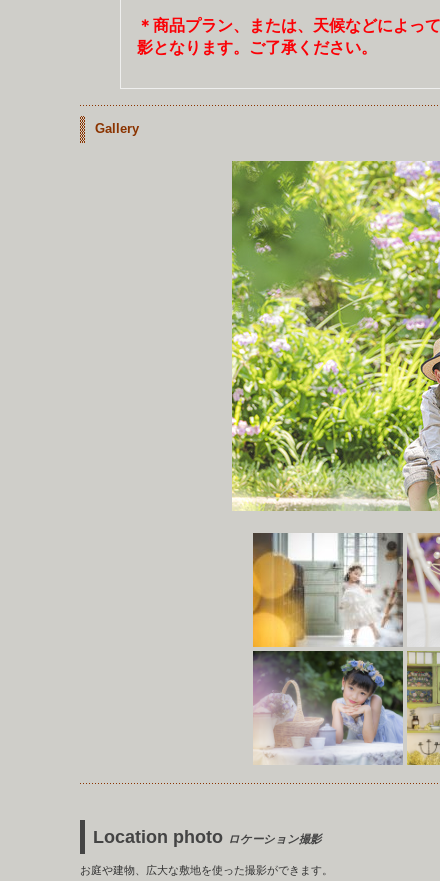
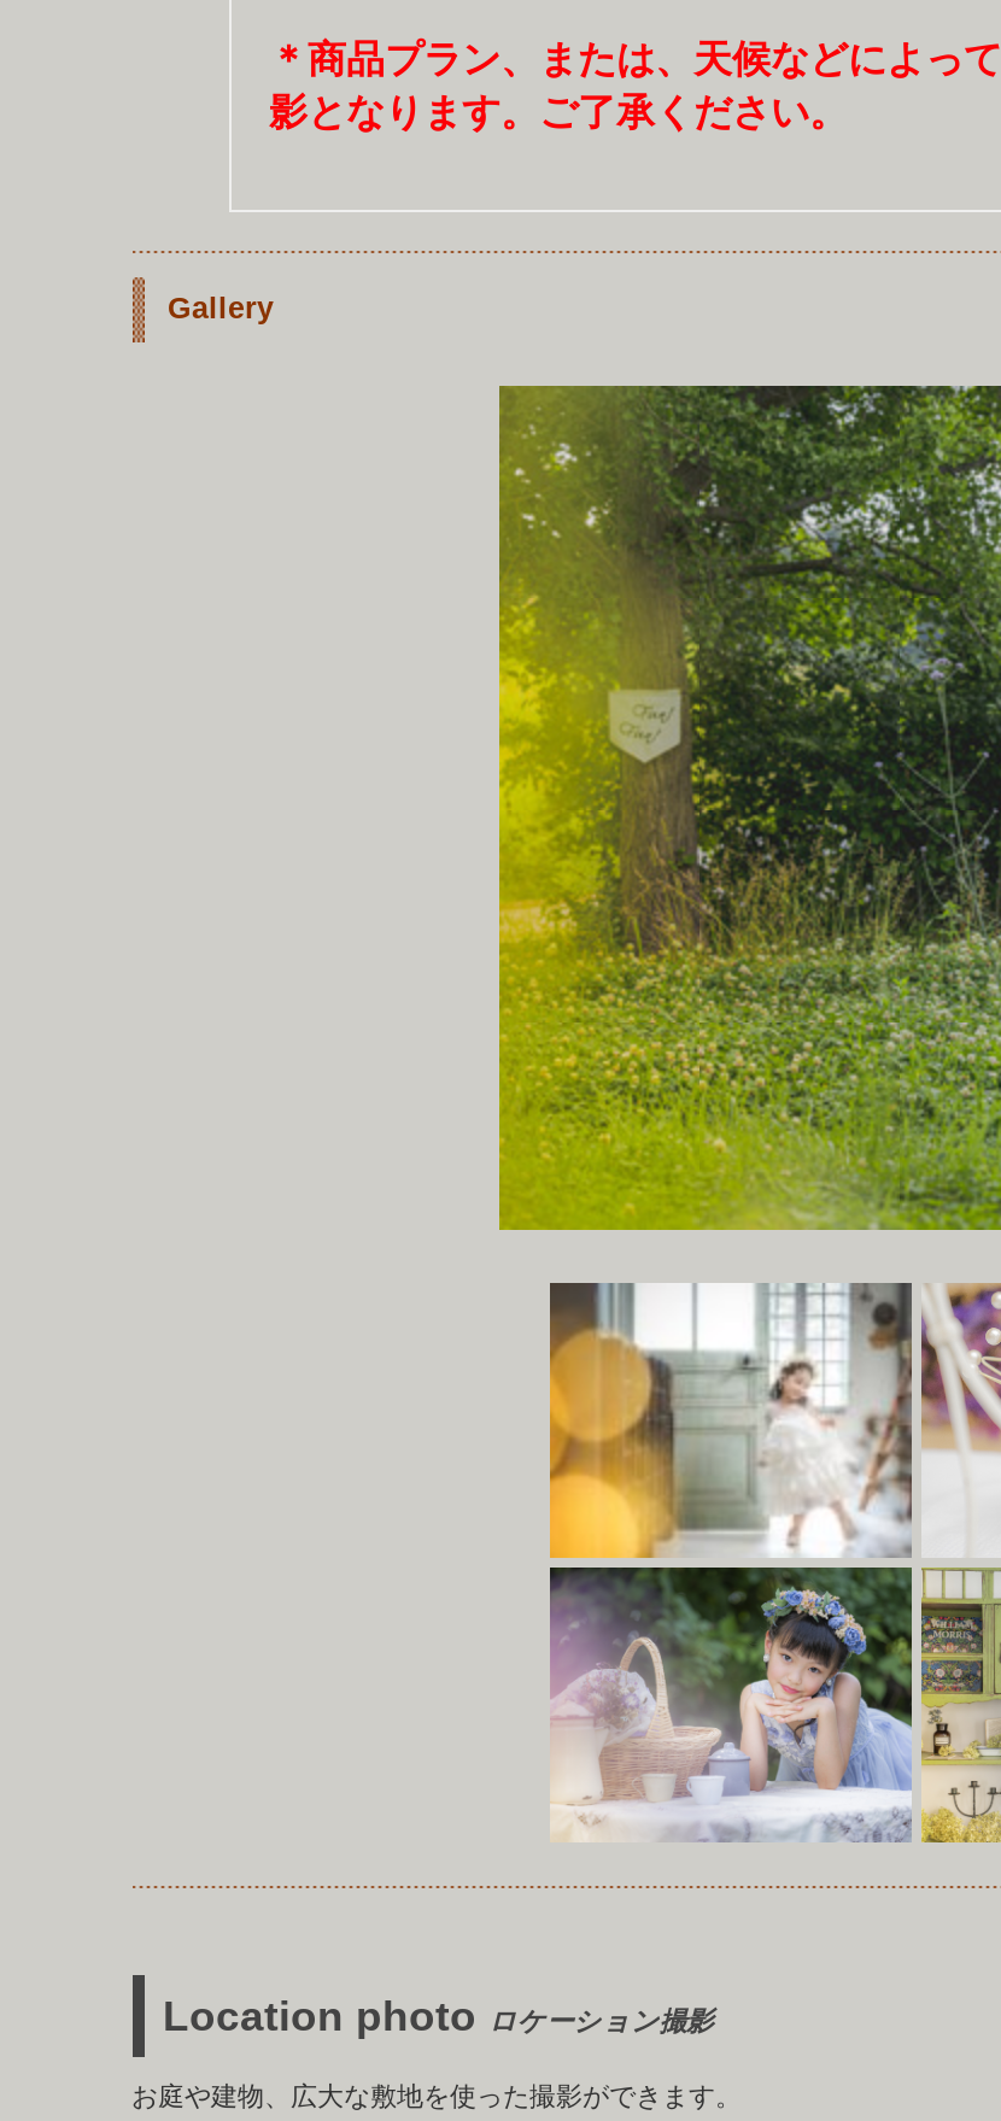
- [image]
+ [image]
